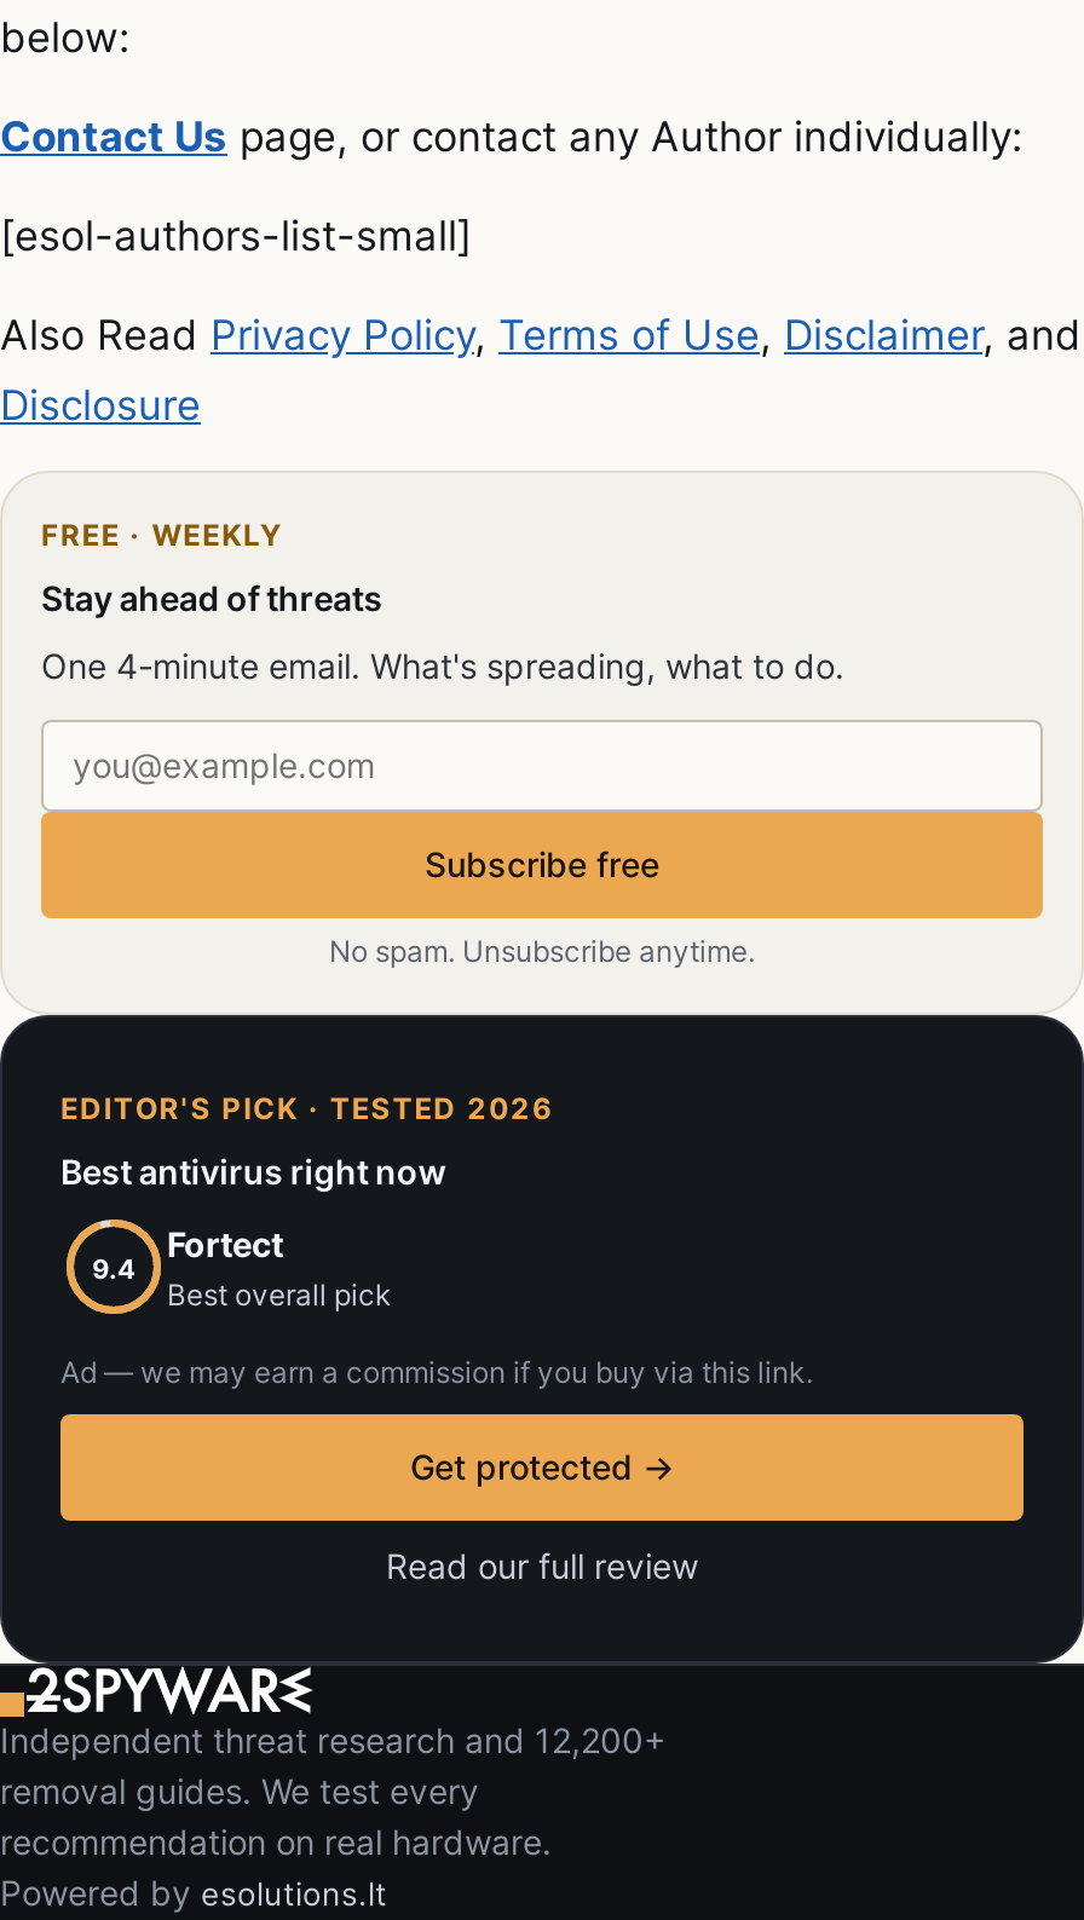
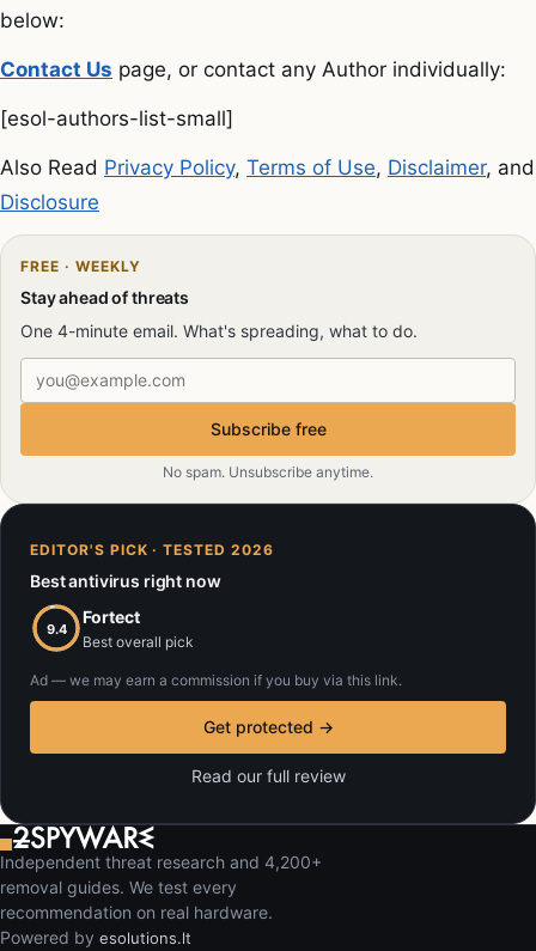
- Independent threat research and 12,200+
+ Independent threat research and 4,200+
